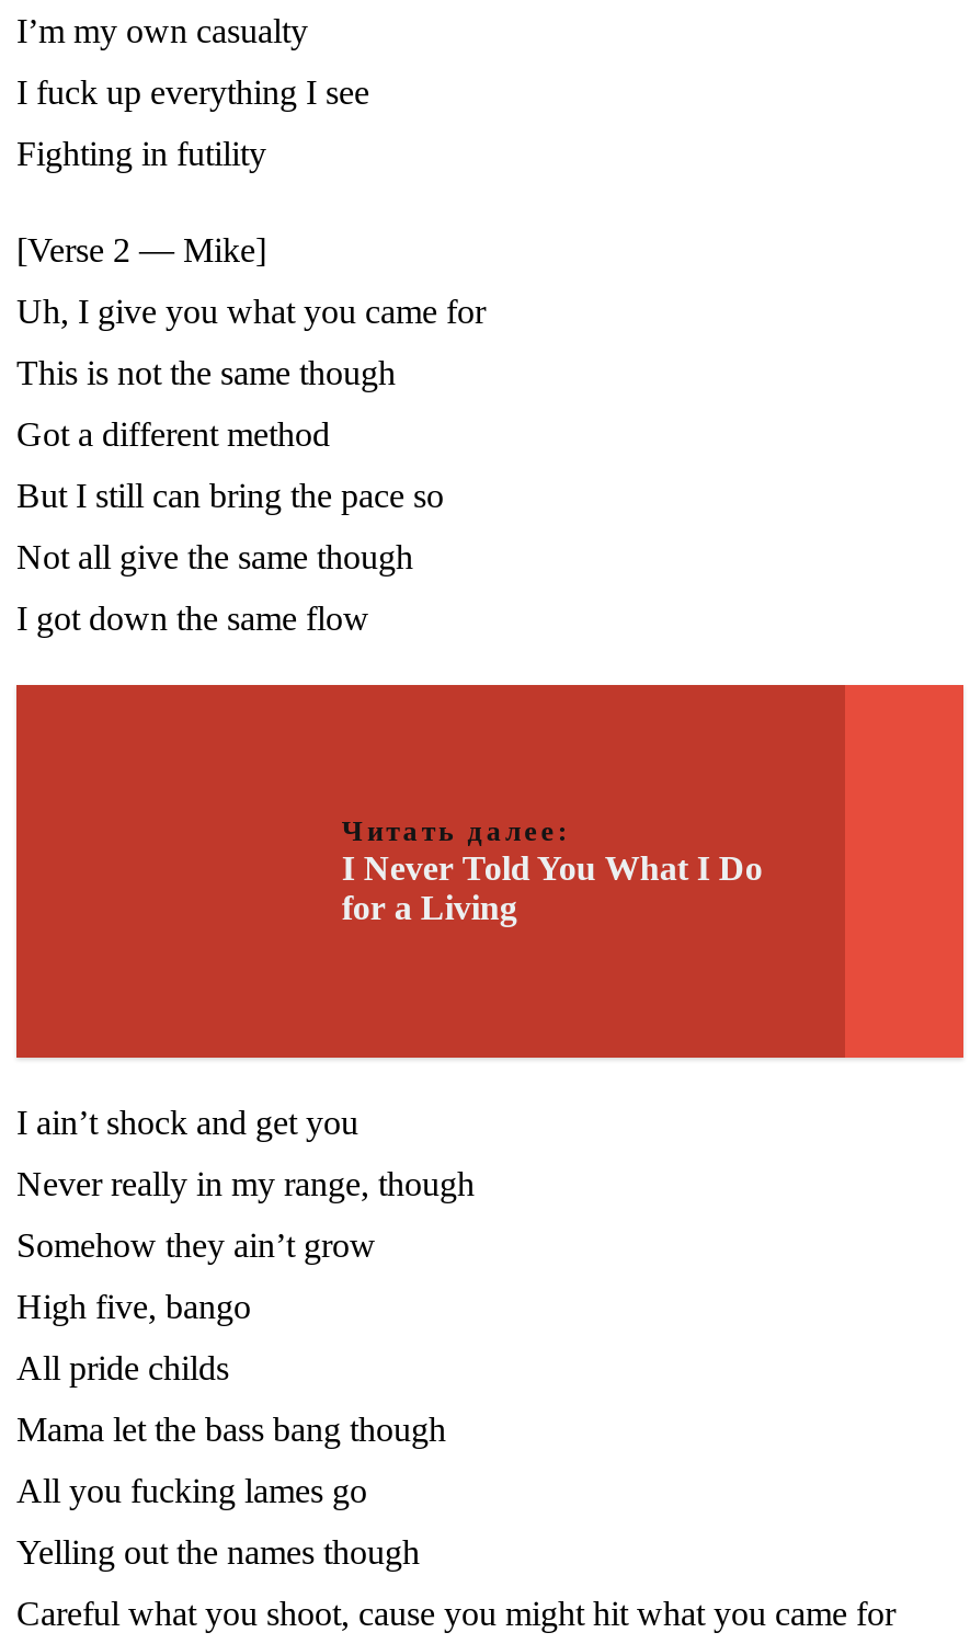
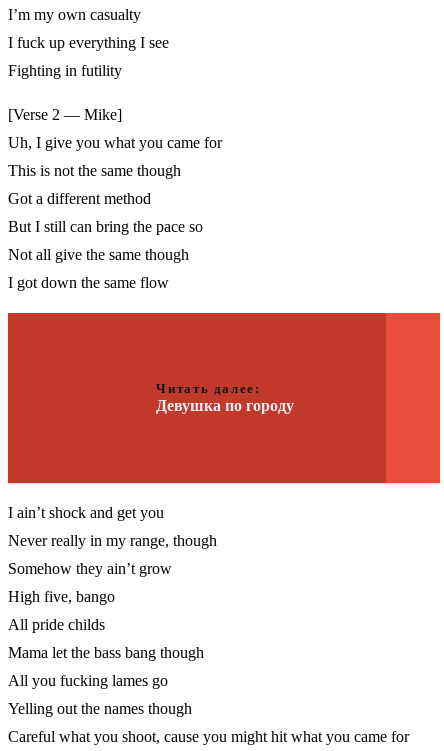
- I Never Told You What I Do
- for a Living
+ Девушка по городу
